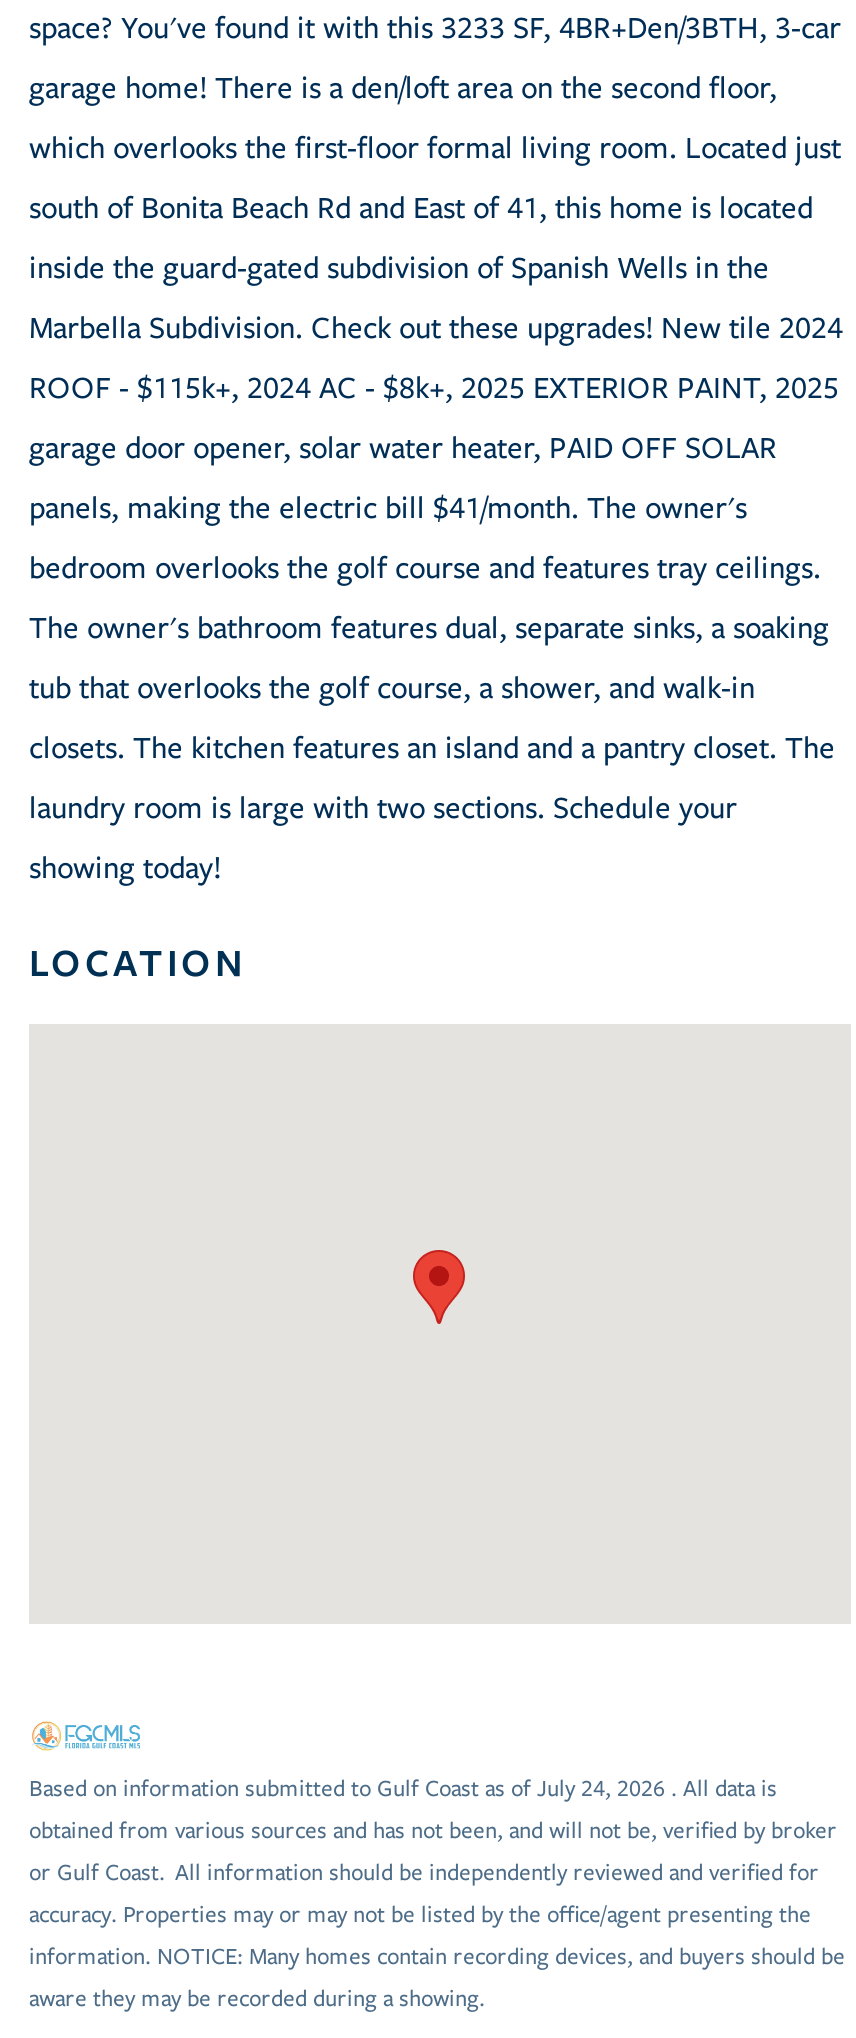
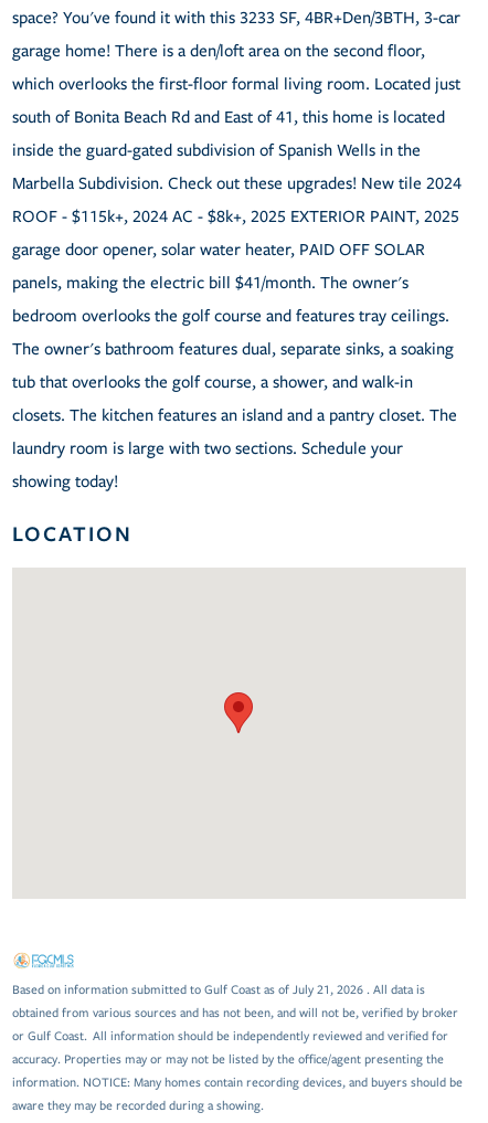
- Based on information submitted to Gulf Coast as of July 24, 2026 . All data is
+ Based on information submitted to Gulf Coast as of July 21, 2026 . All data is
